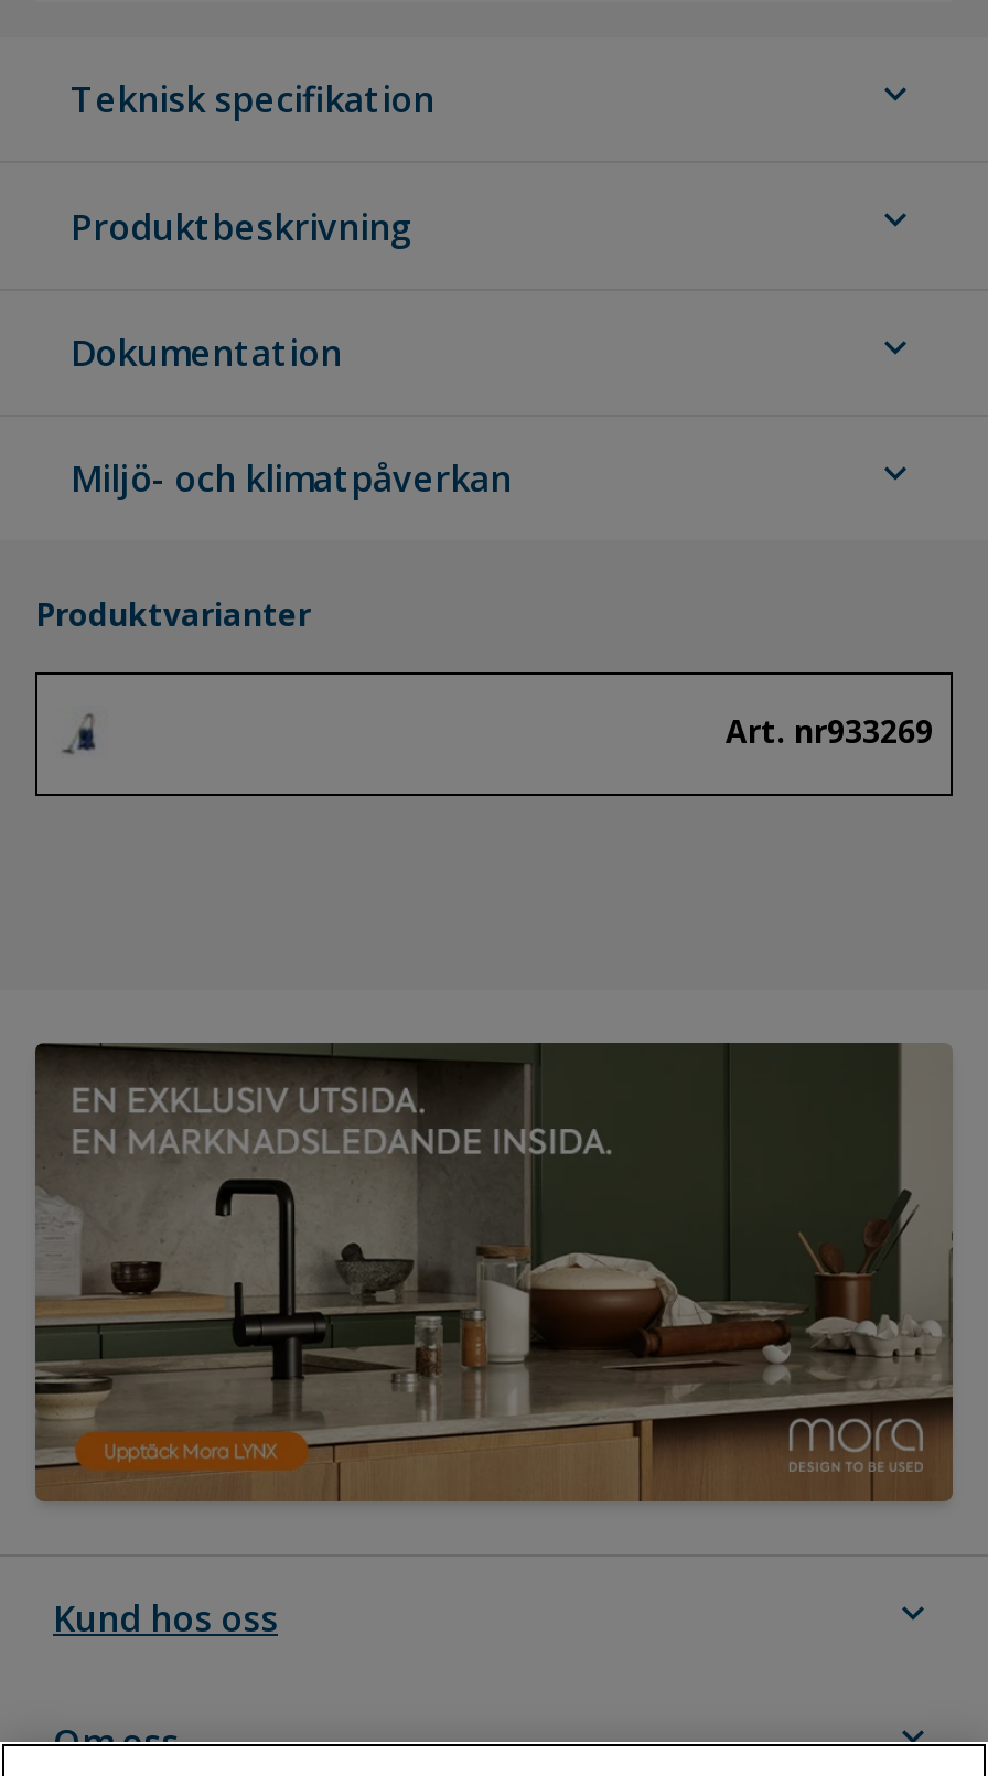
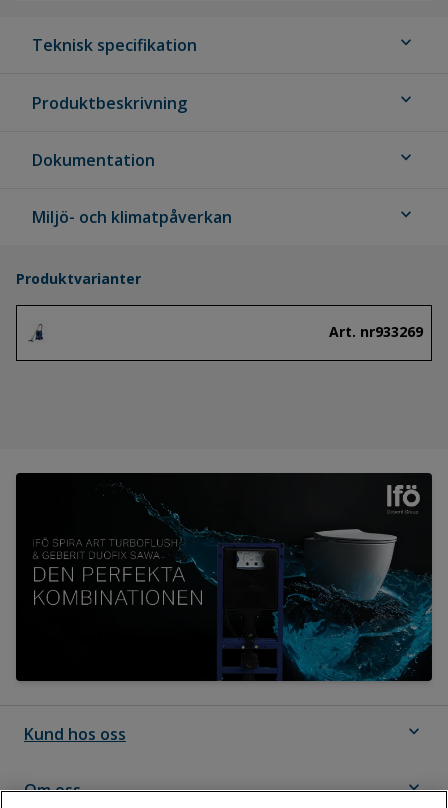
- [image]
+ [image]
